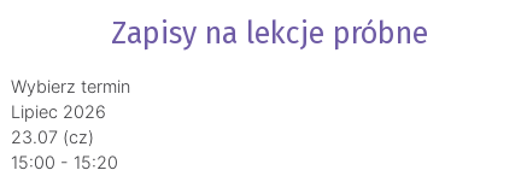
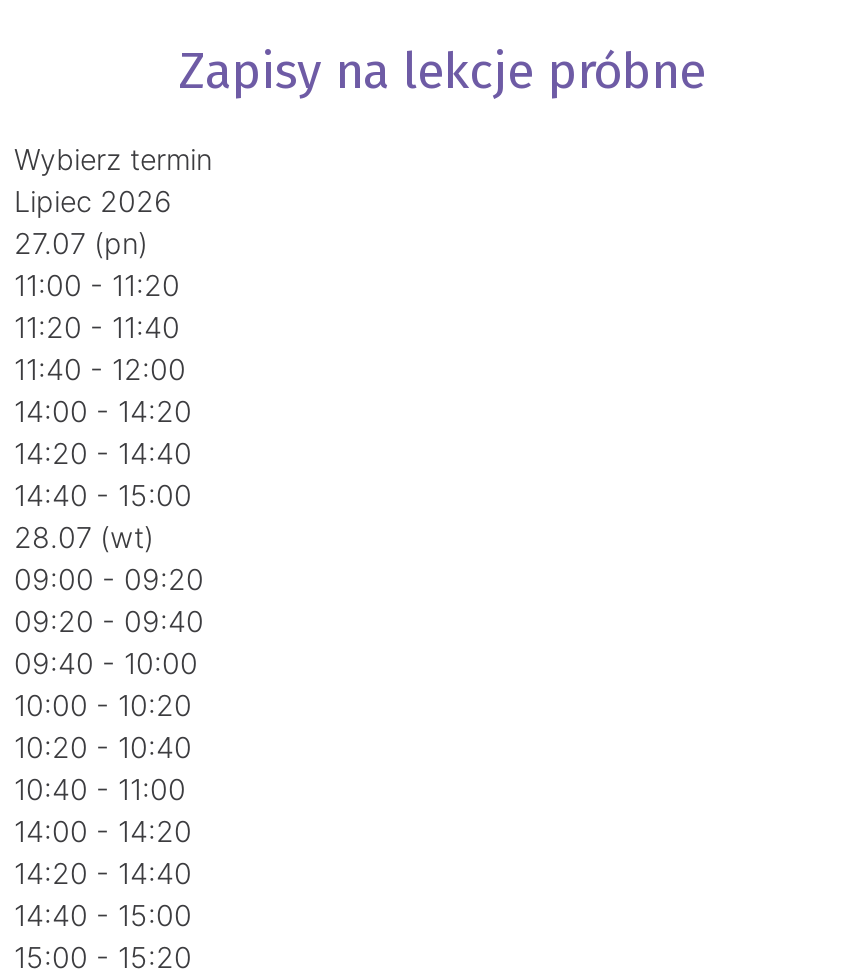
- 23.07 (cz)
+ 27.07 (pn)
+ 11:00 - 11:20
+ 11:20 - 11:40
+ 11:40 - 12:00
+ 14:00 - 14:20
+ 14:20 - 14:40
+ 14:40 - 15:00
+ 28.07 (wt)
+ 09:00 - 09:20
+ 09:20 - 09:40
+ 09:40 - 10:00
+ 10:00 - 10:20
+ 10:20 - 10:40
+ 10:40 - 11:00
+ 14:00 - 14:20
+ 14:20 - 14:40
+ 14:40 - 15:00
